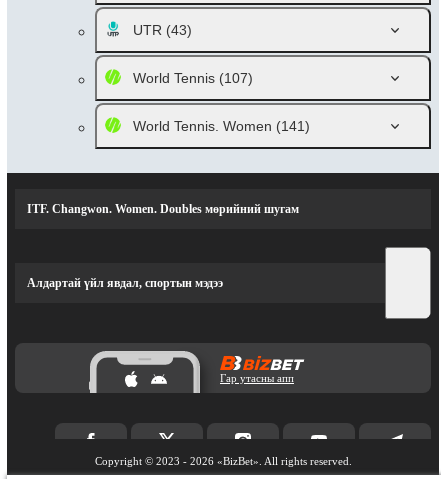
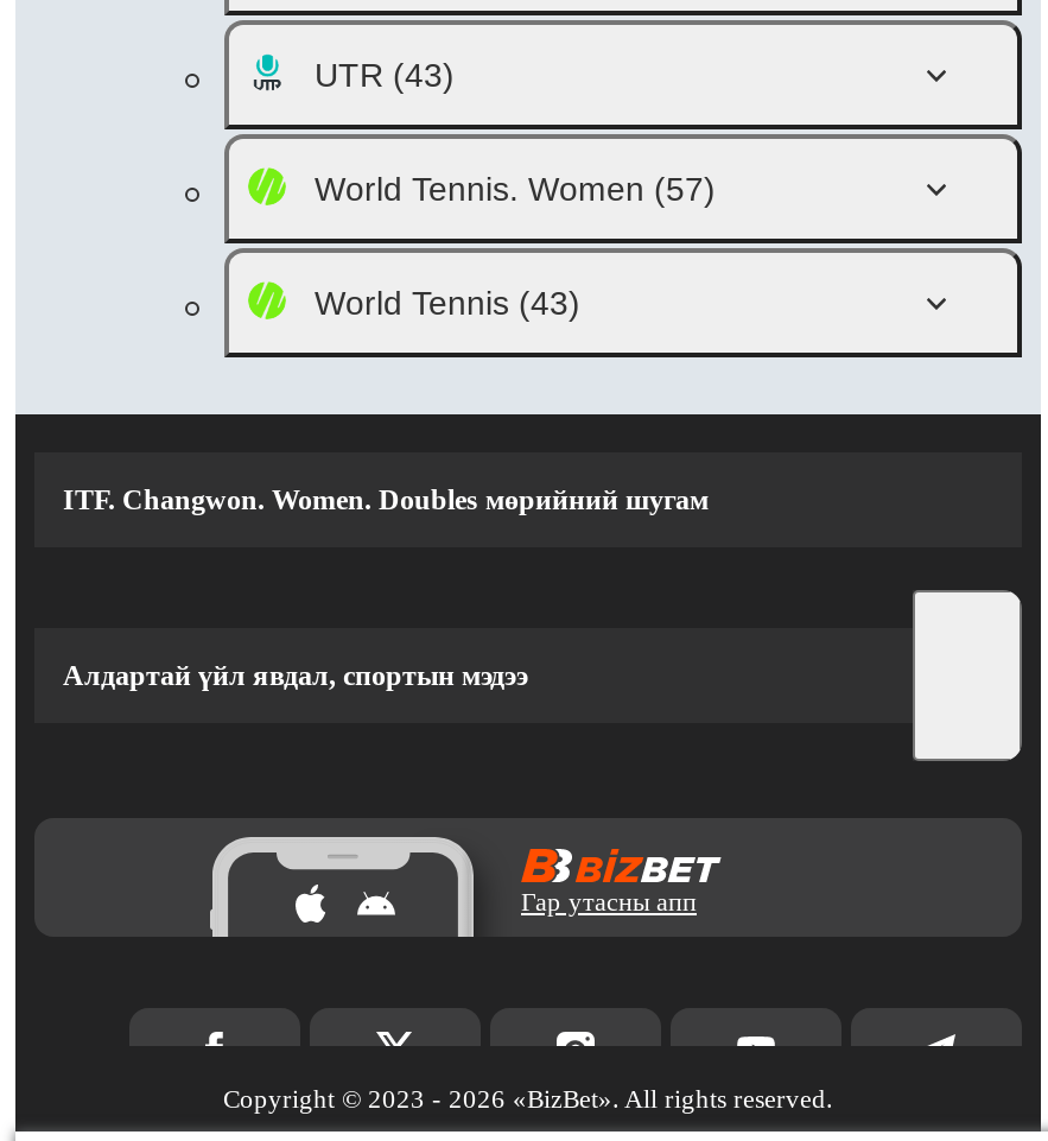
- World Tennis (107)
+ World Tennis. Women (57)

- World Tennis. Women (141)
+ World Tennis (43)
